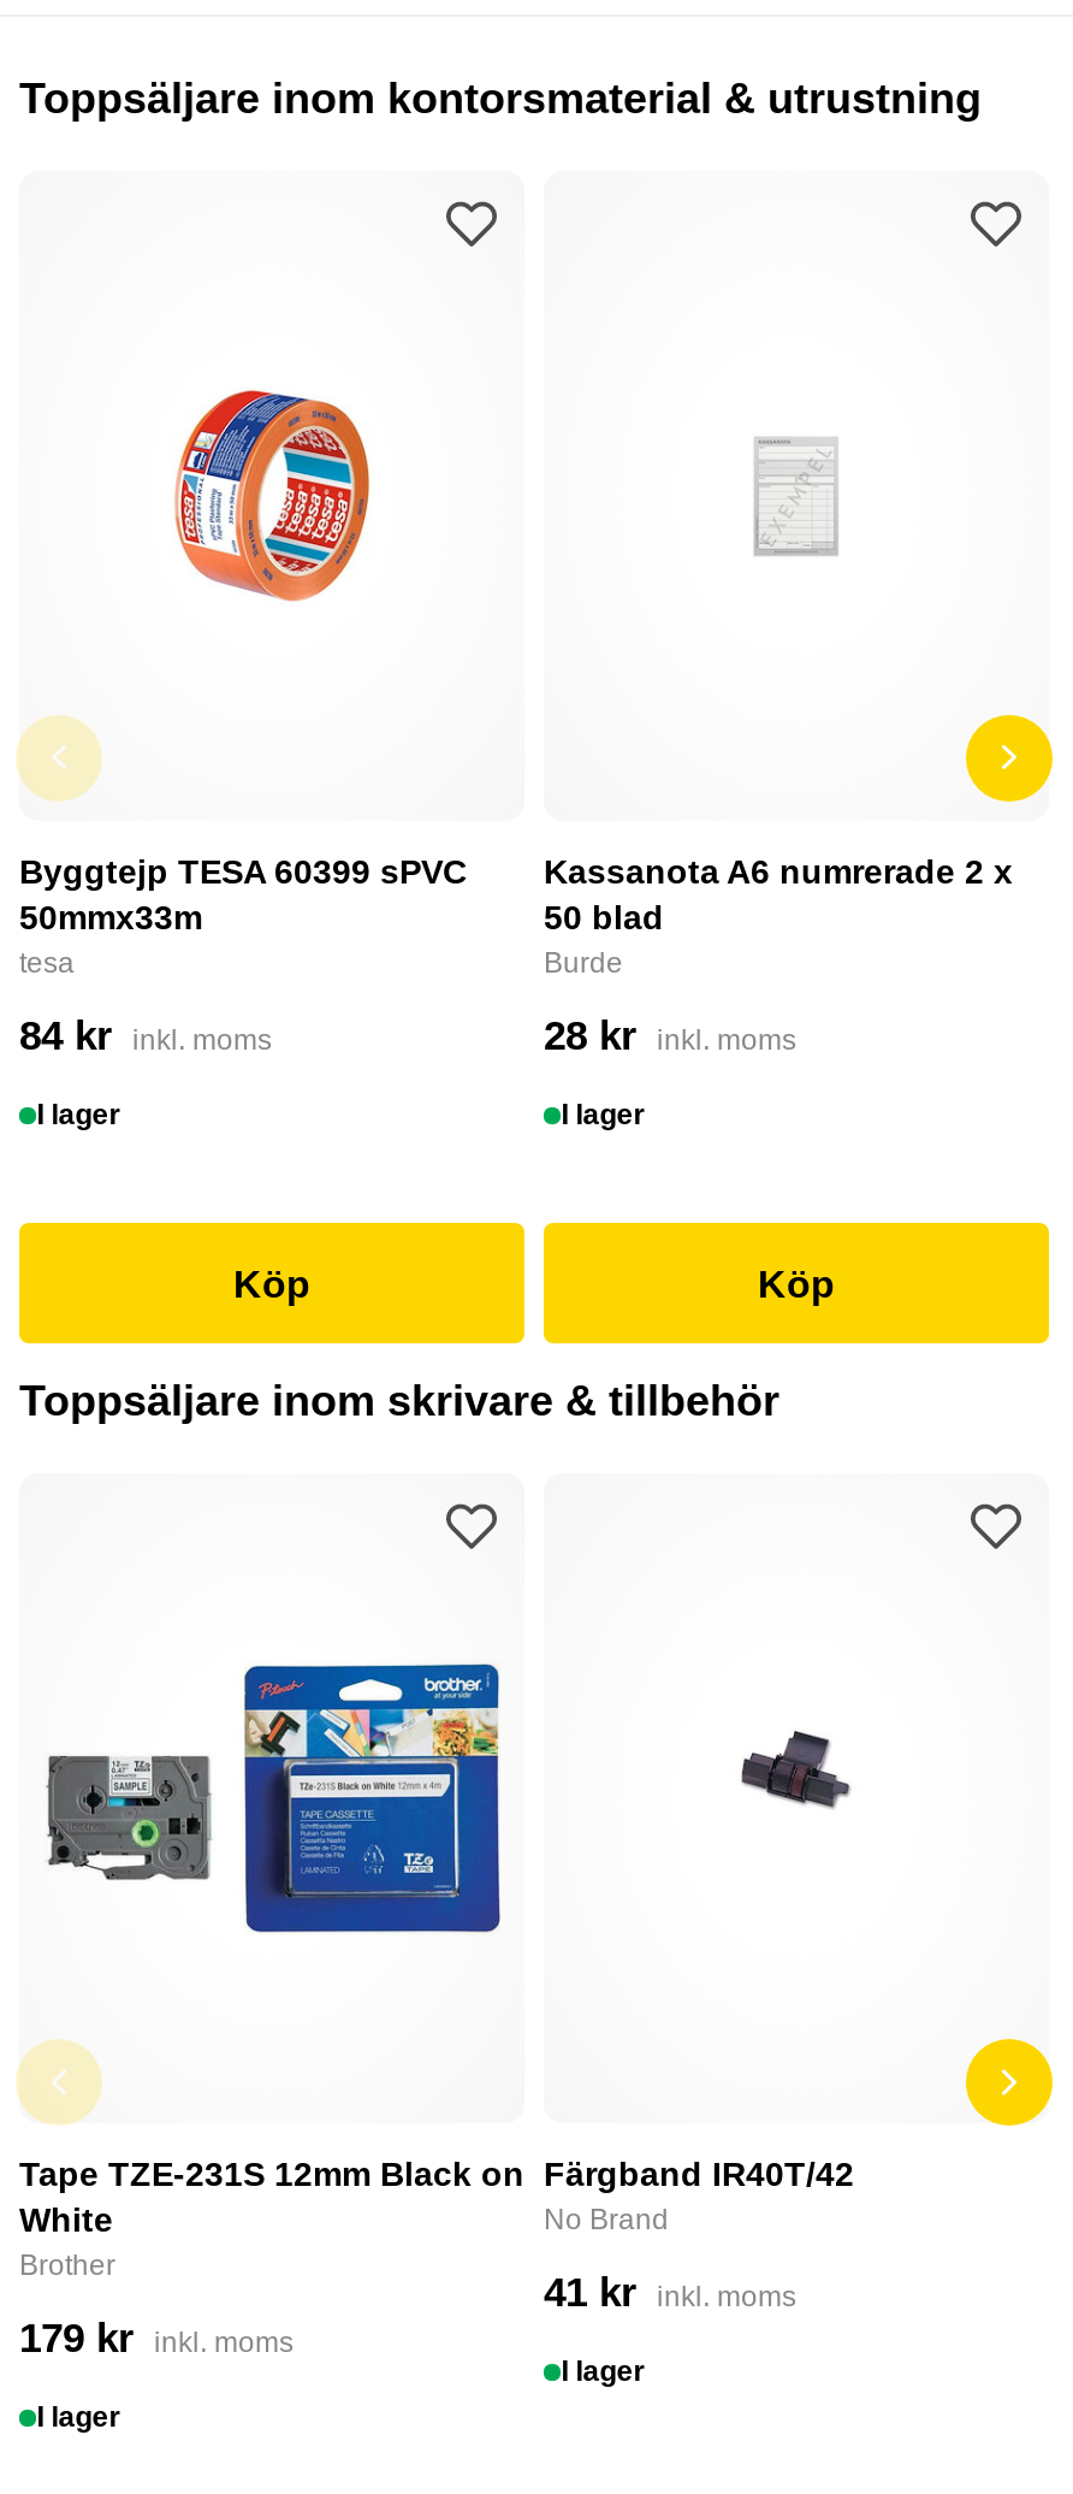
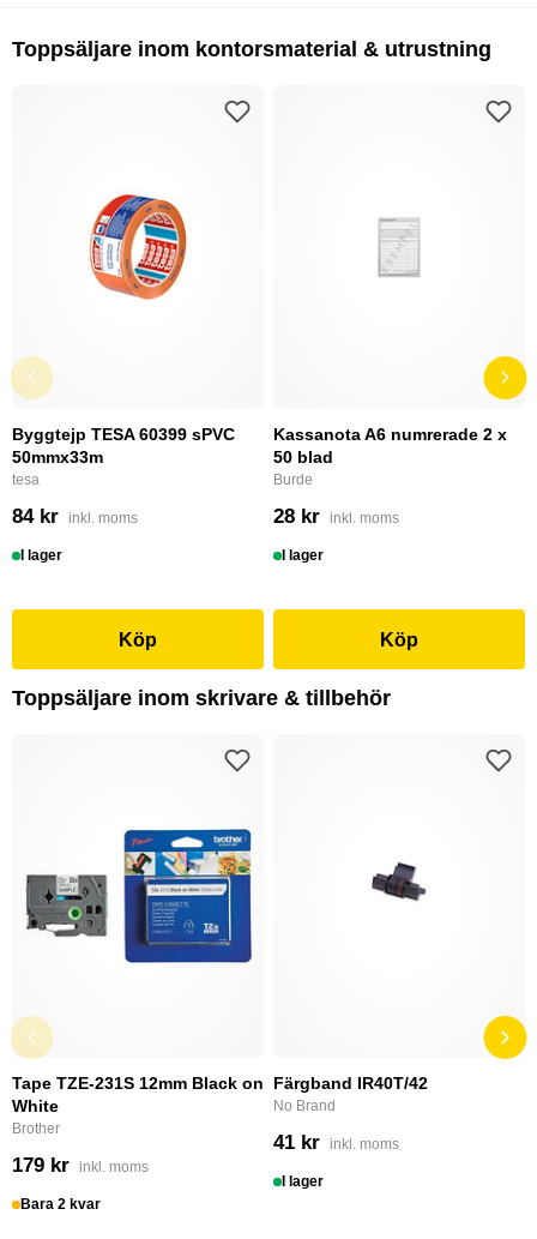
- I lager
+ Bara 2 kvar
